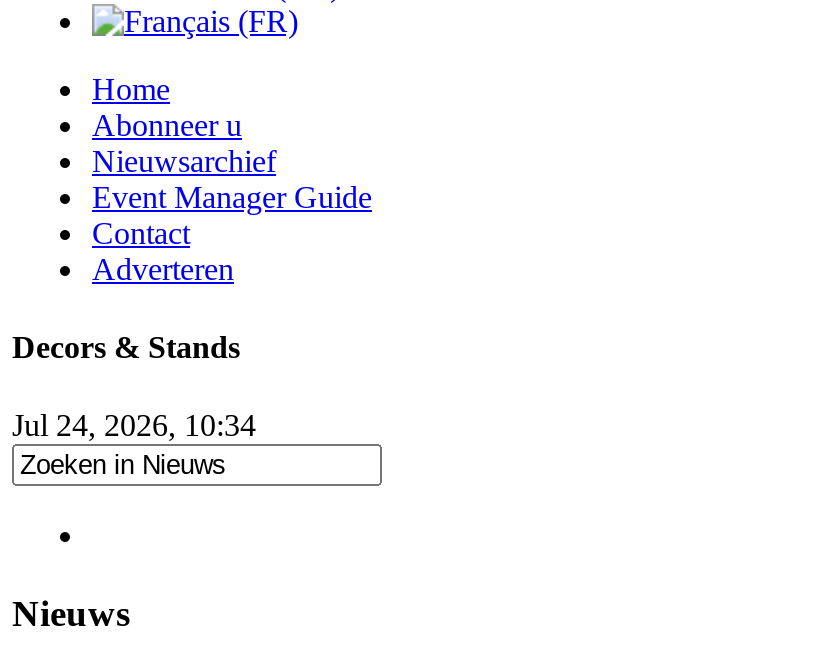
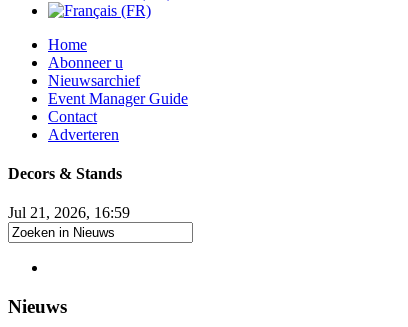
- Jul 24, 2026, 10:34
+ Jul 21, 2026, 16:59
